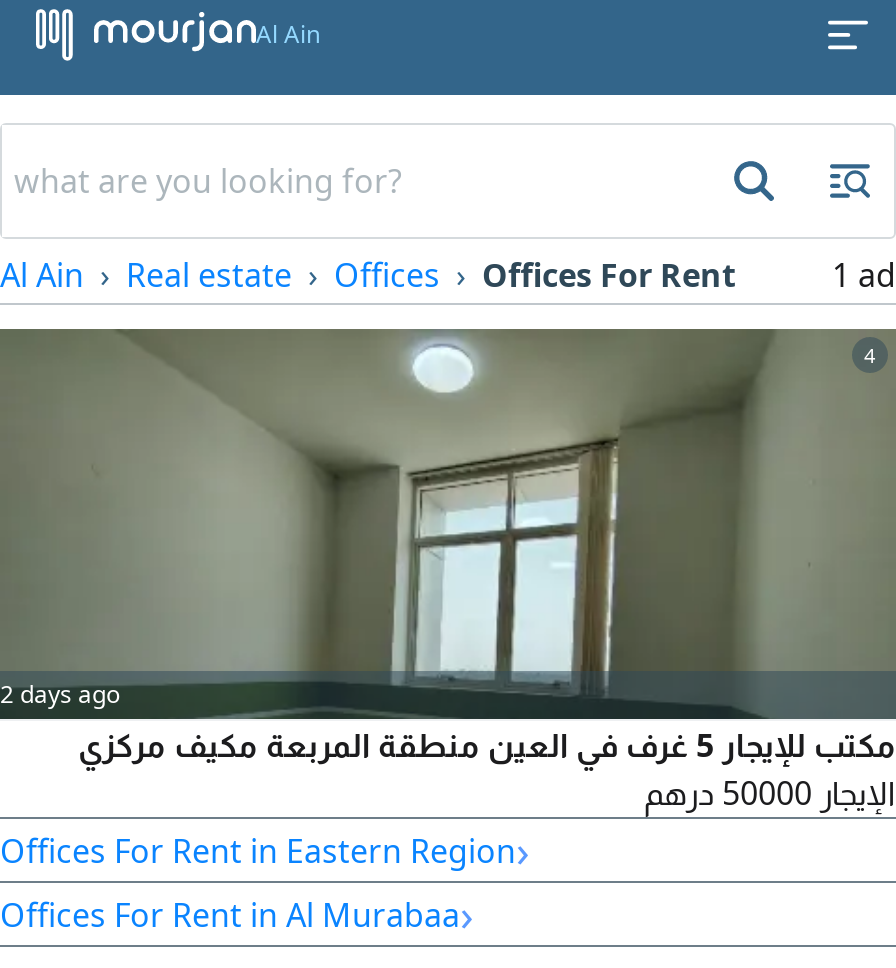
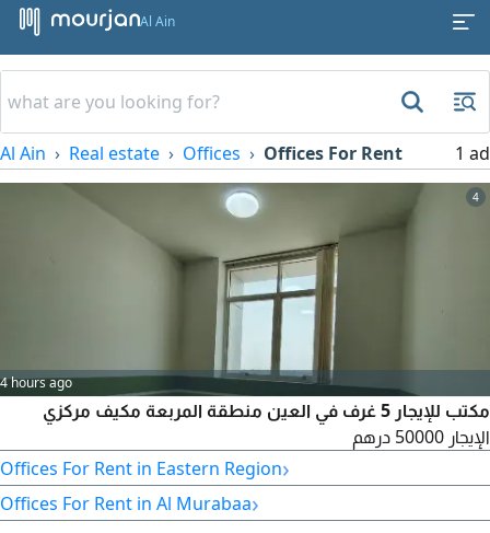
- 2 days ago
+ 4 hours ago
